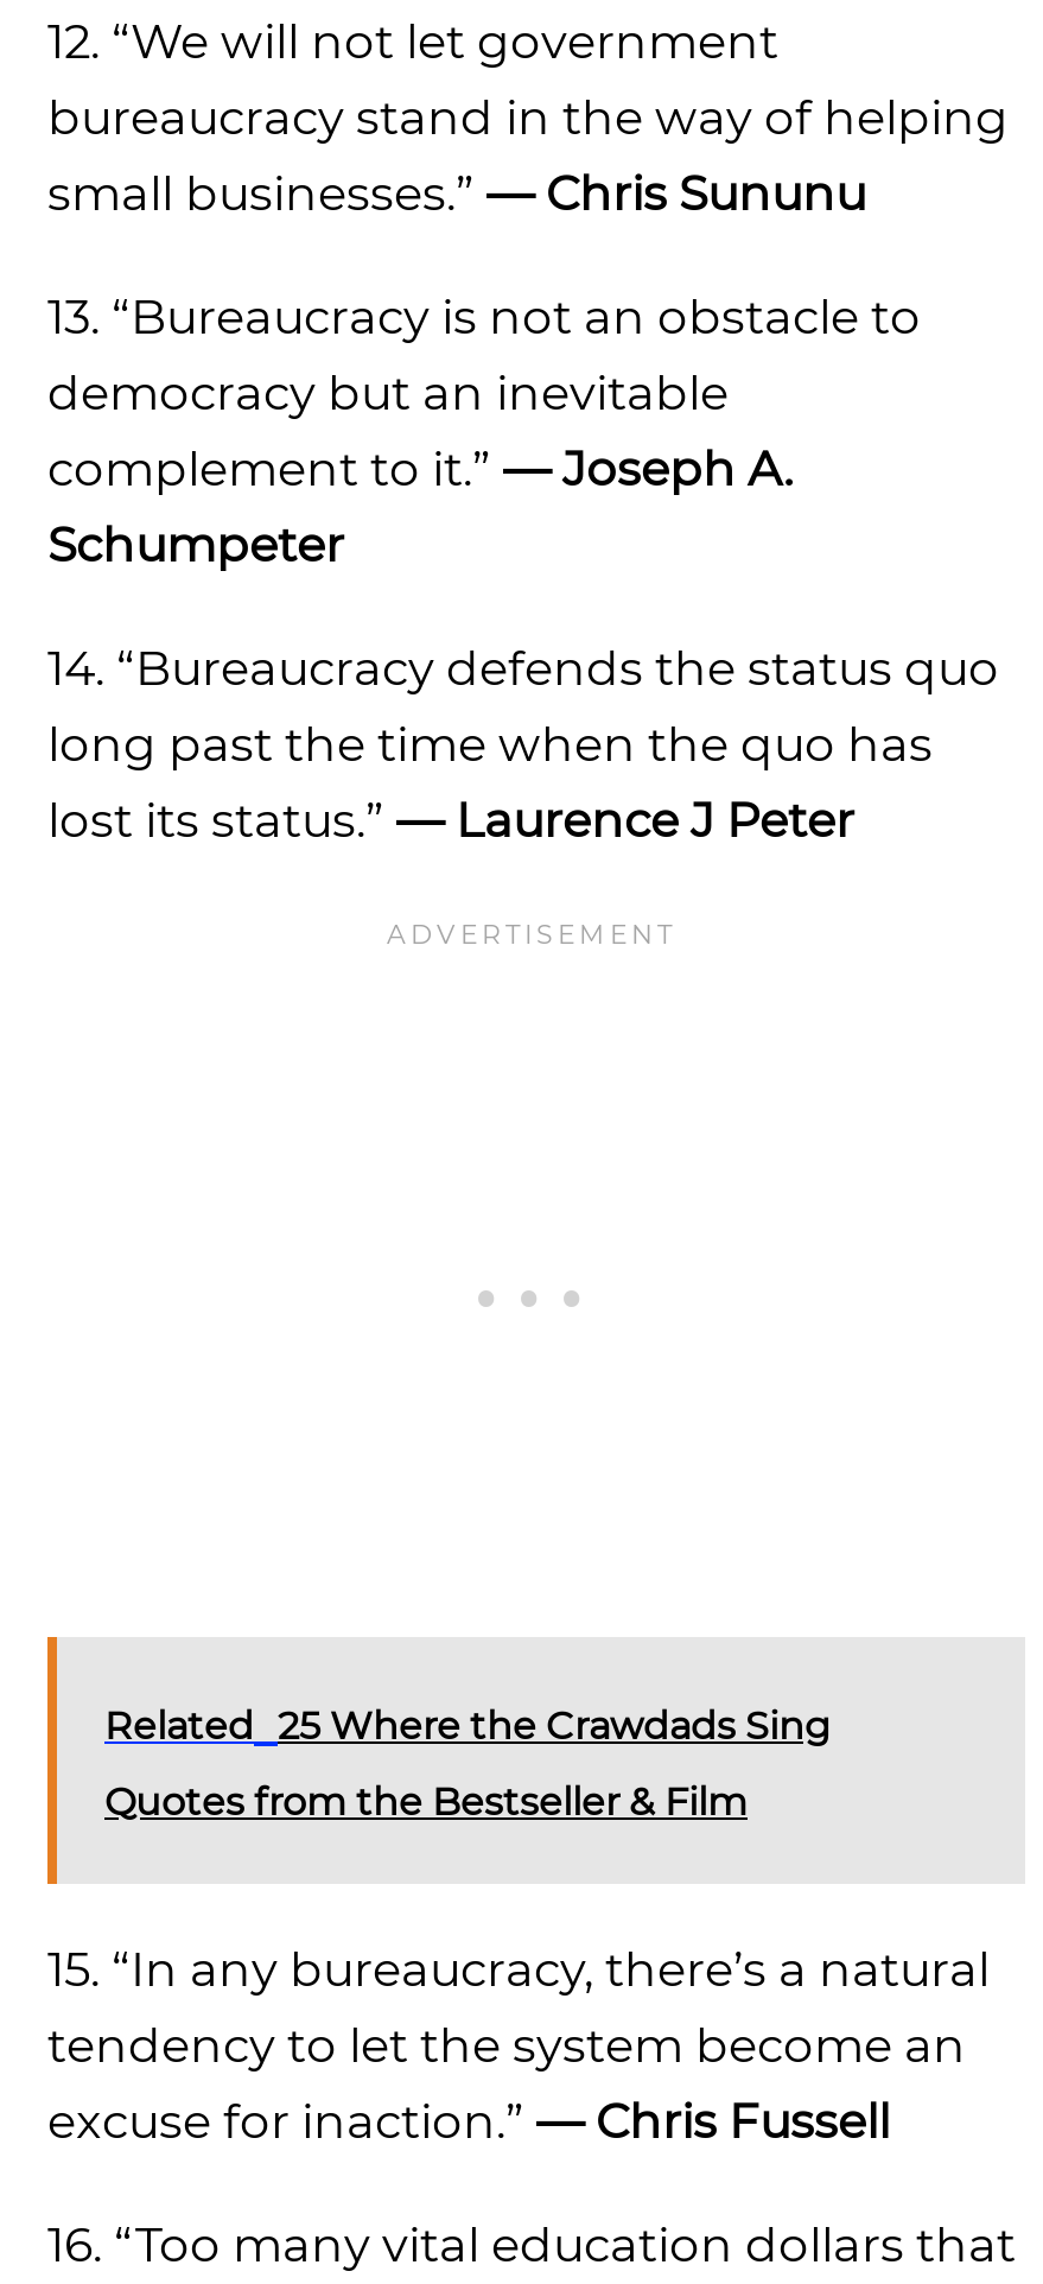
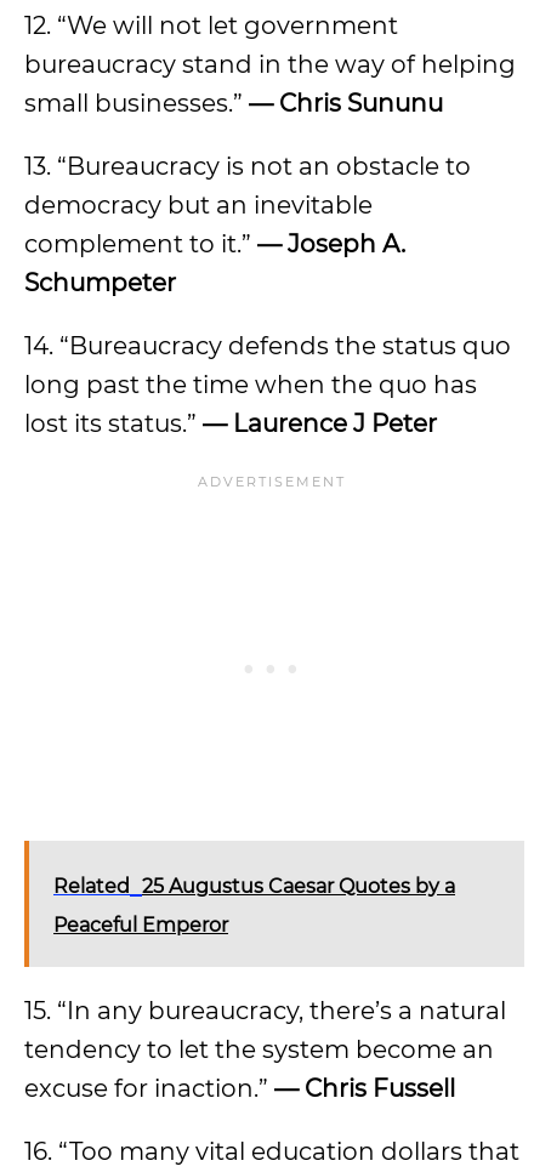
- Related 25 Where the Crawdads Sing
+ Related 25 Augustus Caesar Quotes by a

- Quotes from the Bestseller & Film
+ Peaceful Emperor
